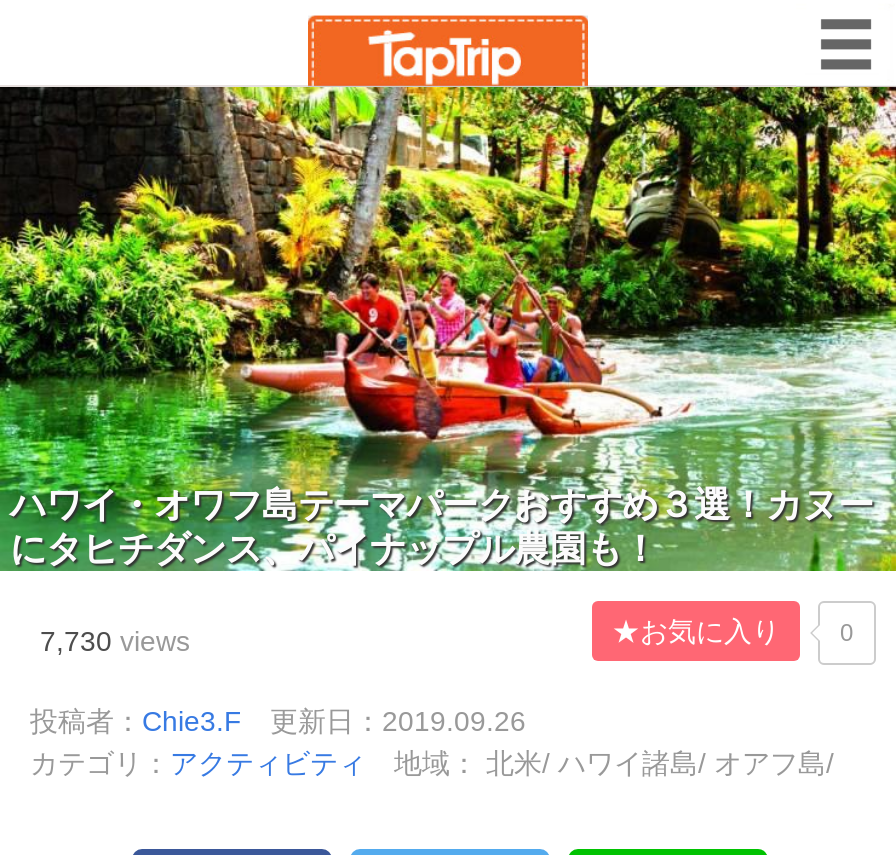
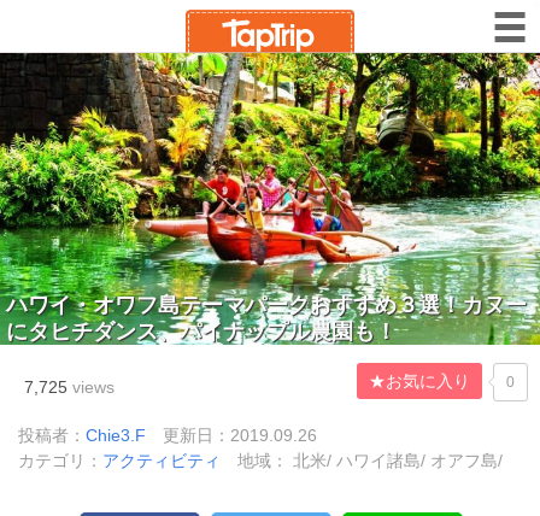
- 7,730 views
+ 7,725 views
